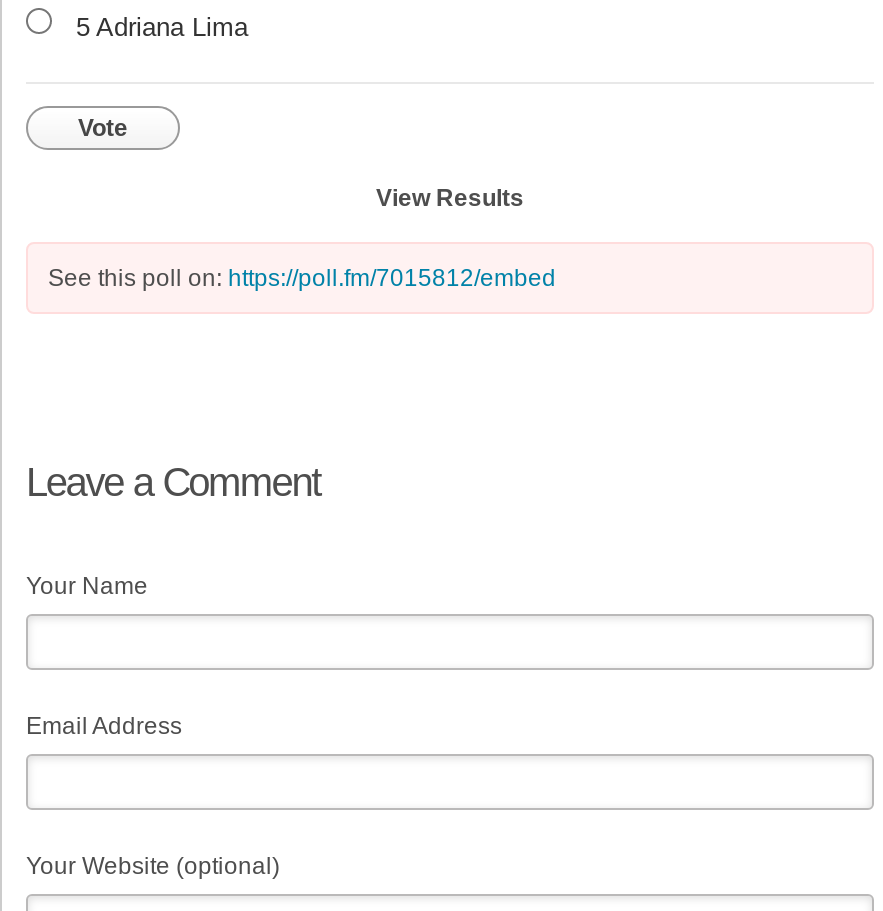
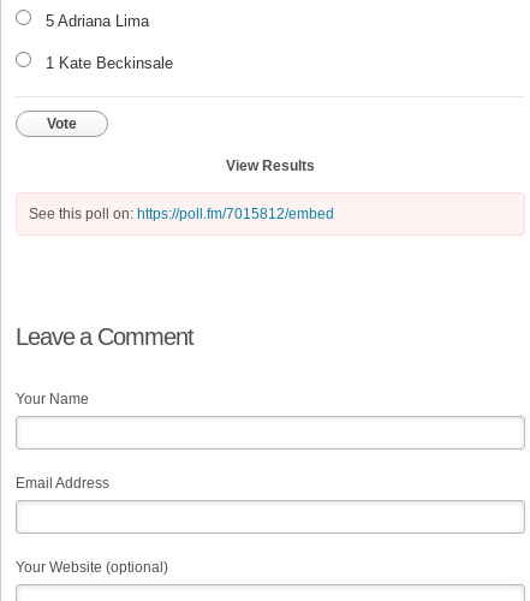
+ 1 Kate Beckinsale
